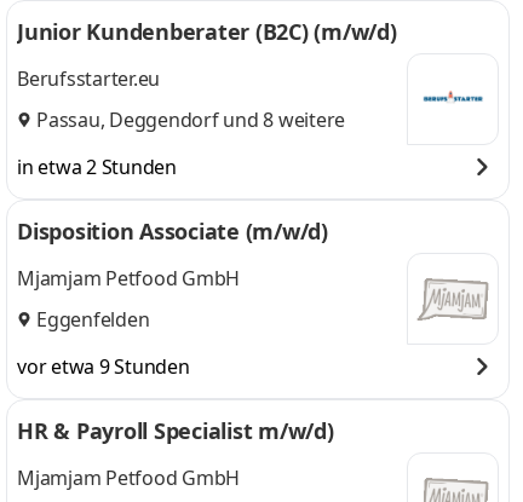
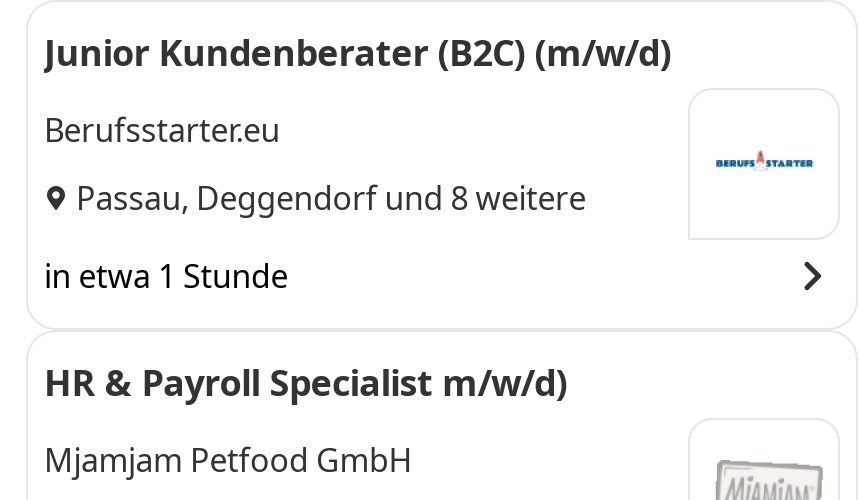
- in etwa 2 Stunden
- Disposition Associate (m/w/d)
- Mjamjam Petfood GmbH
- Eggenfelden
- vor etwa 9 Stunden
+ in etwa 1 Stunde
